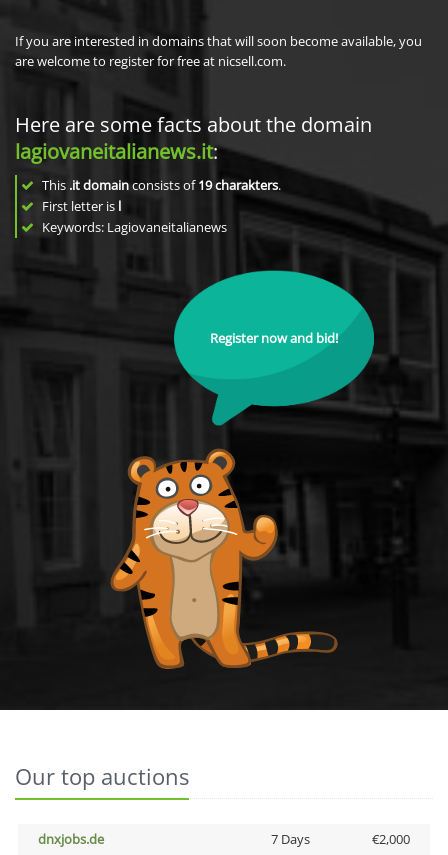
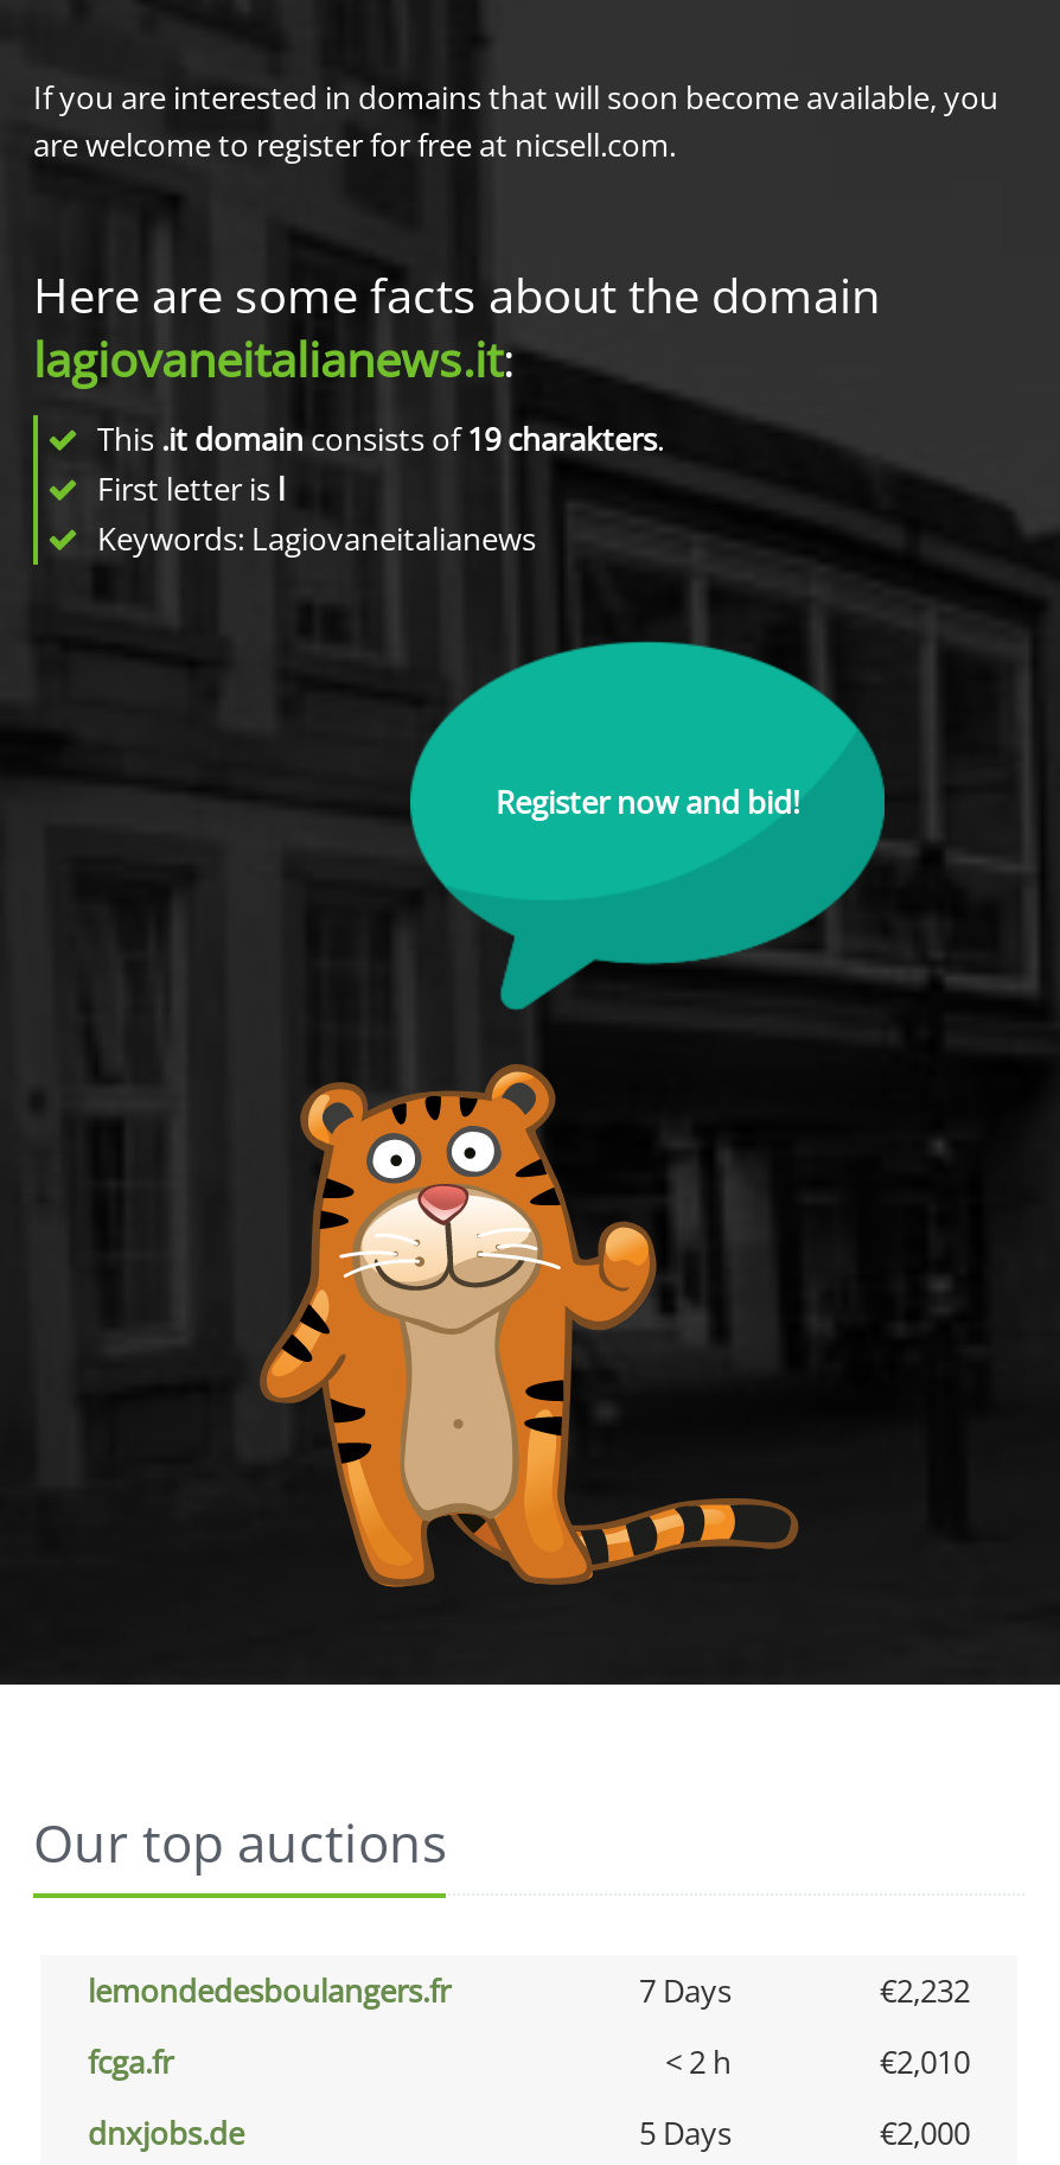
+ lemondedesboulangers.fr
+ 7 Days
+ €2,232
+ fcga.fr
+ < 2 h
+ €2,010

- 7 Days
+ 5 Days
